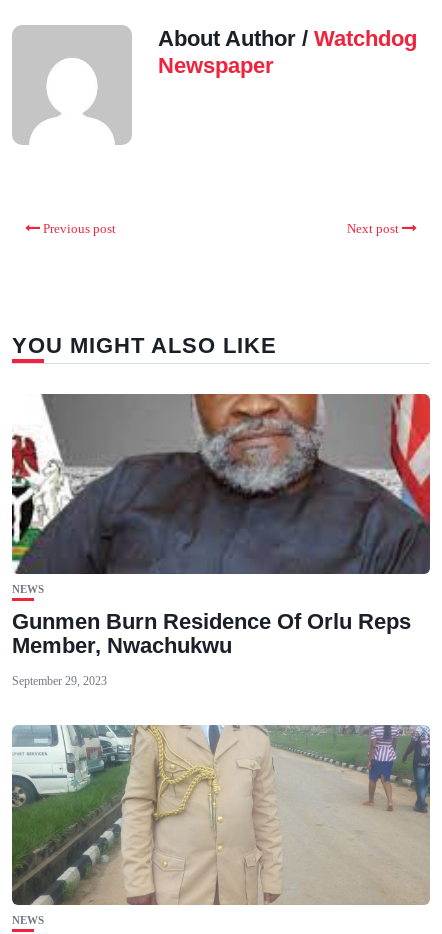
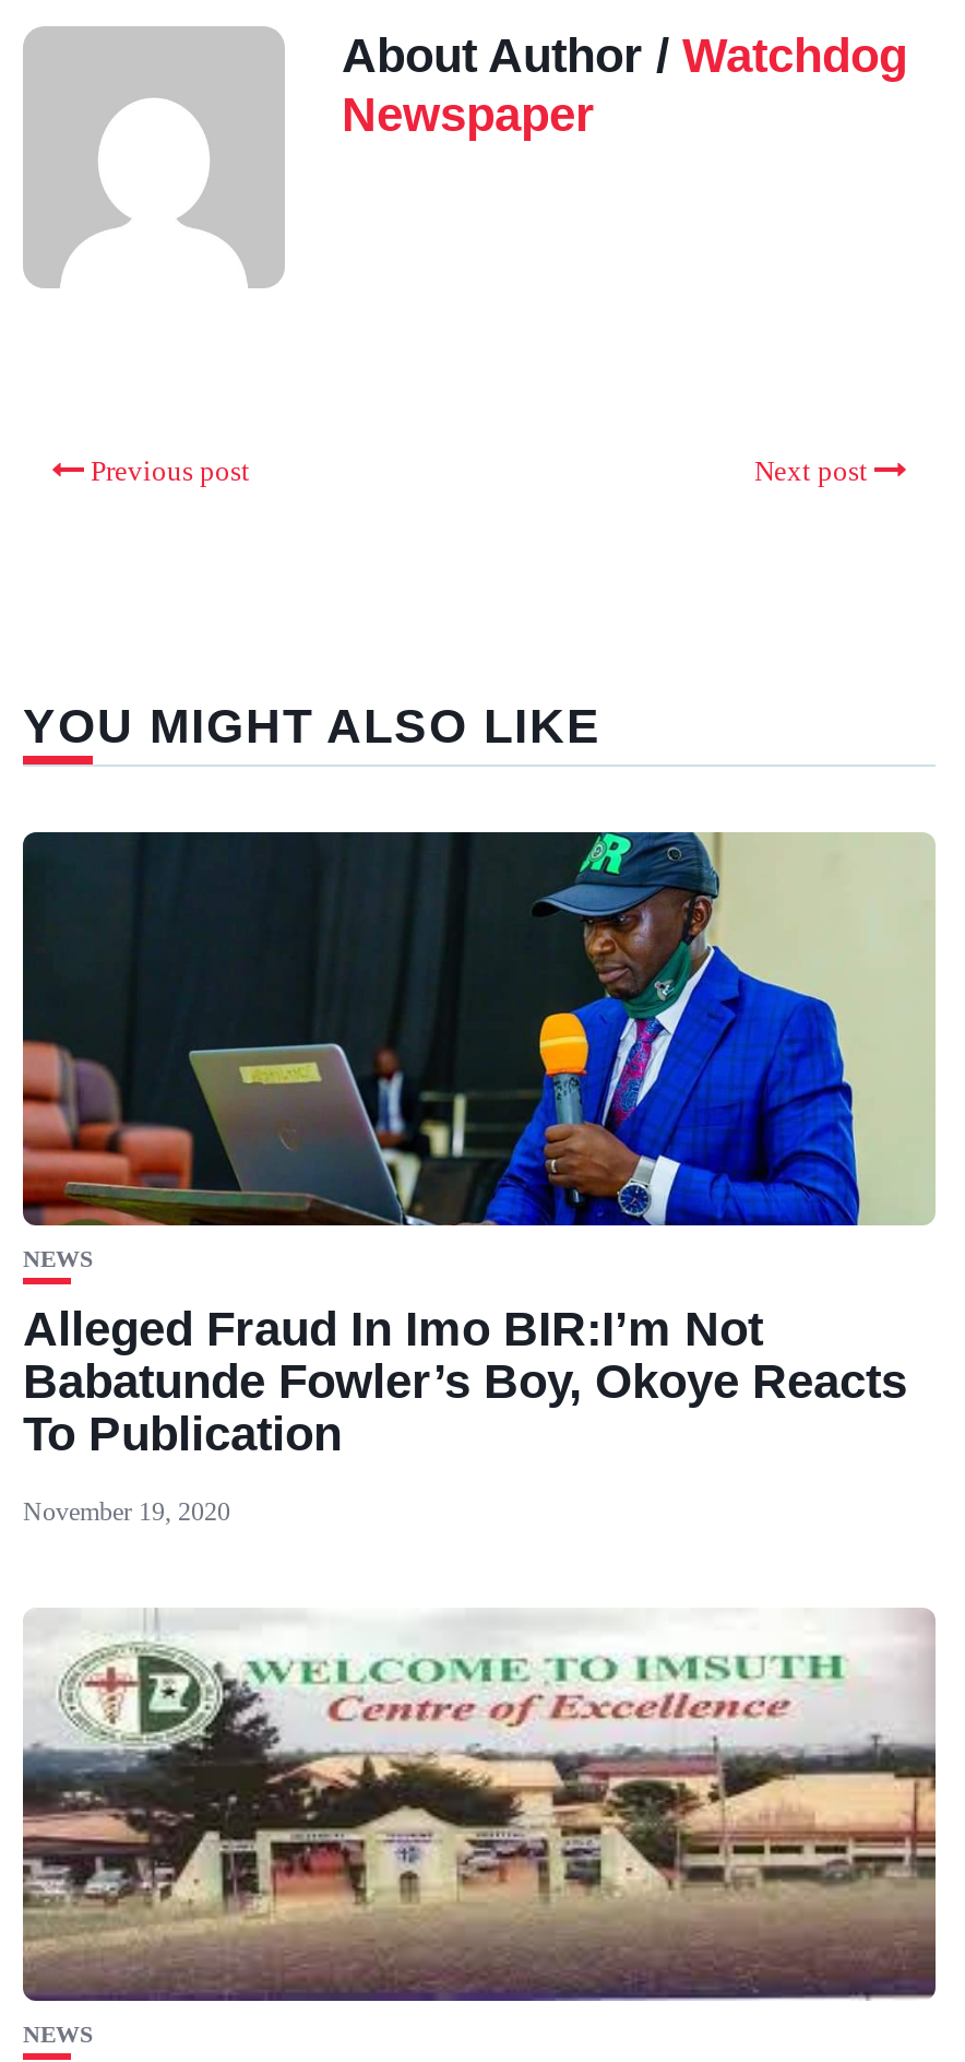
- [image]
- Gunmen Burn Residence Of Orlu Reps
- Member, Nwachukwu
+ [image]
+ Alleged Fraud In Imo BIR:I’m Not
+ Babatunde Fowler’s Boy, Okoye Reacts
+ To Publication

- September 29, 2023
+ November 19, 2020

- [image]
+ [image]
